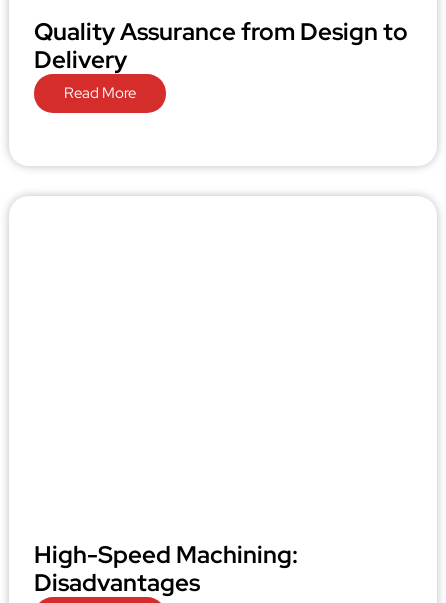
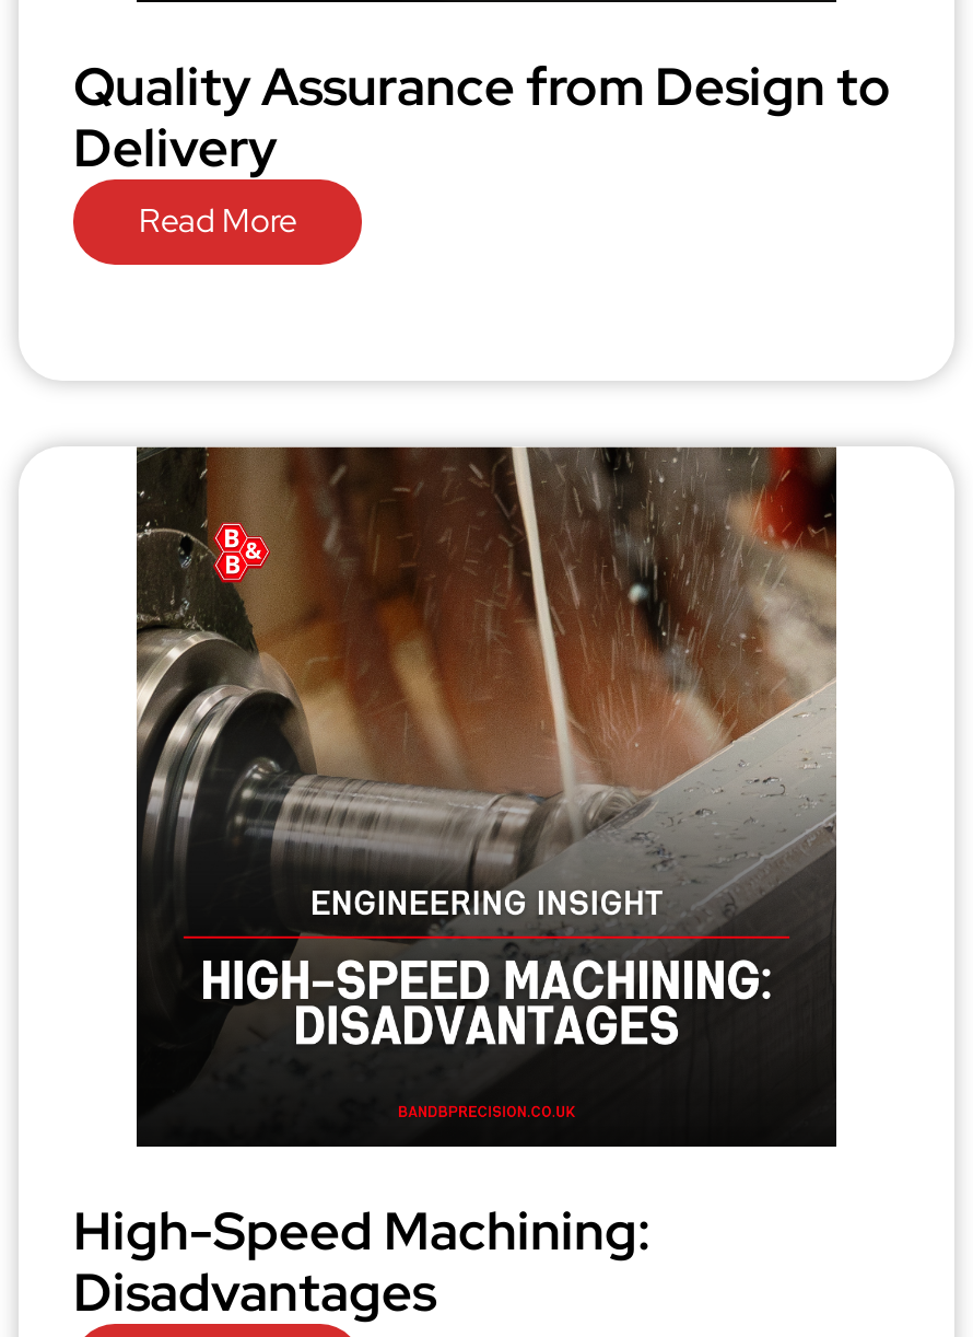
+ [image]
